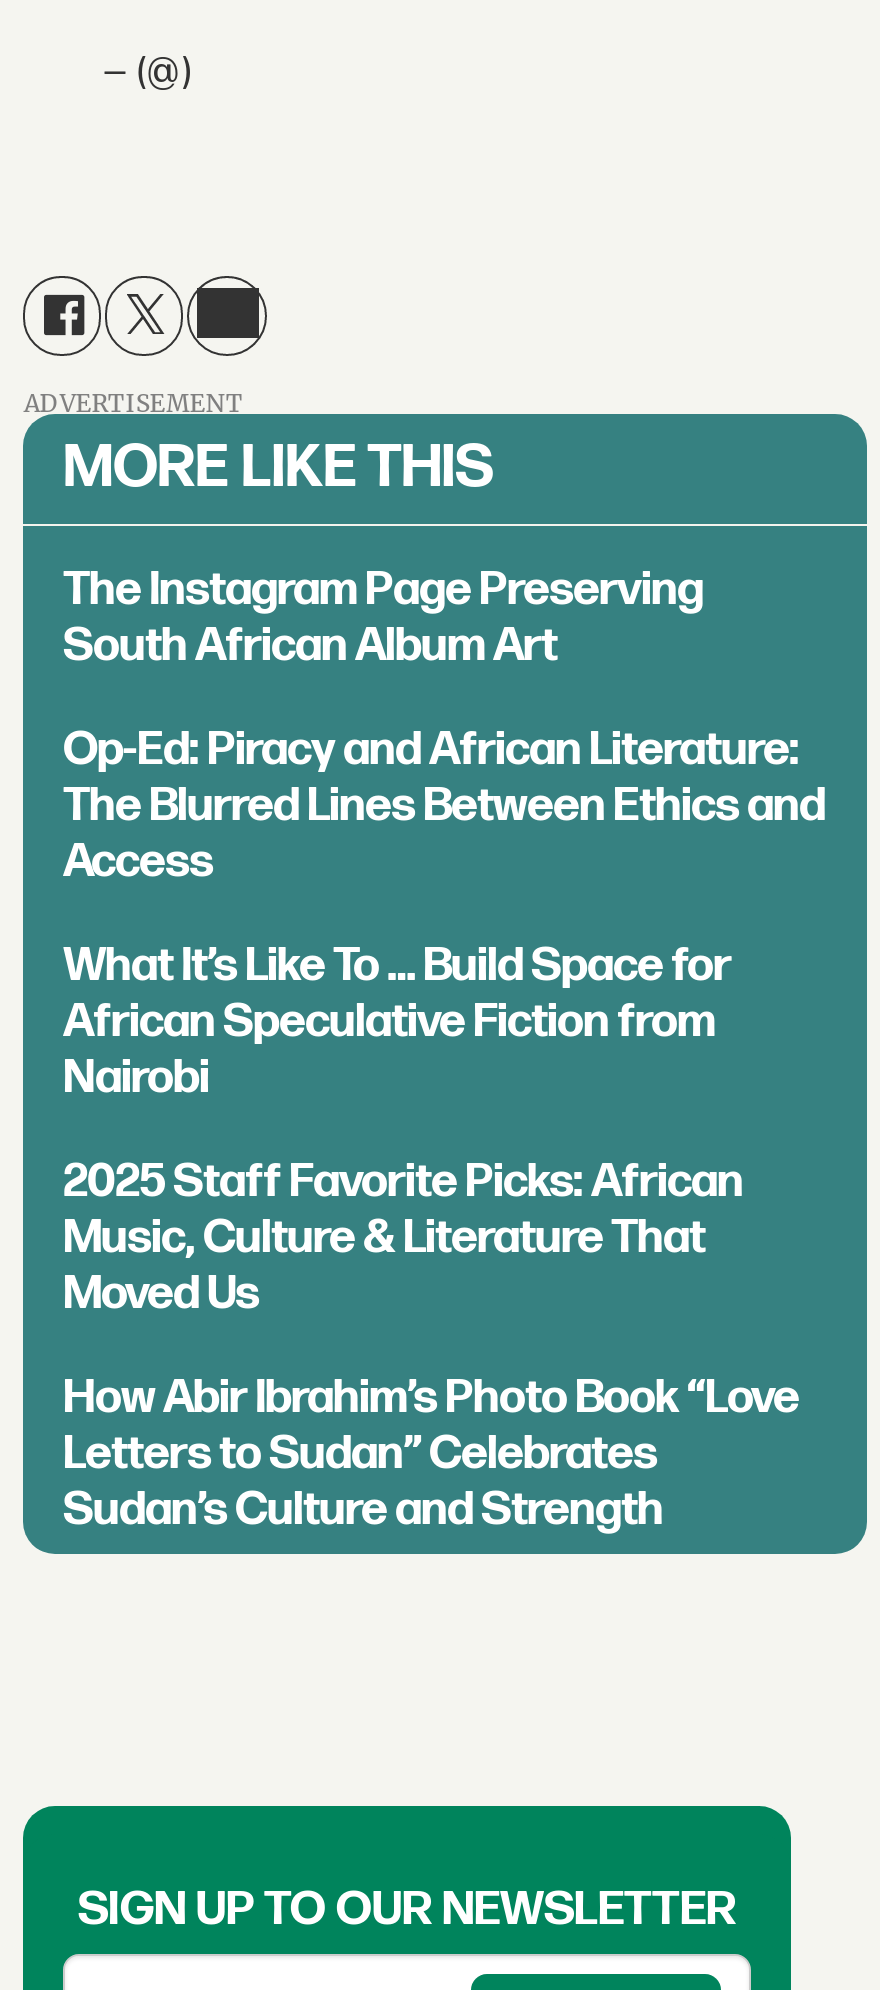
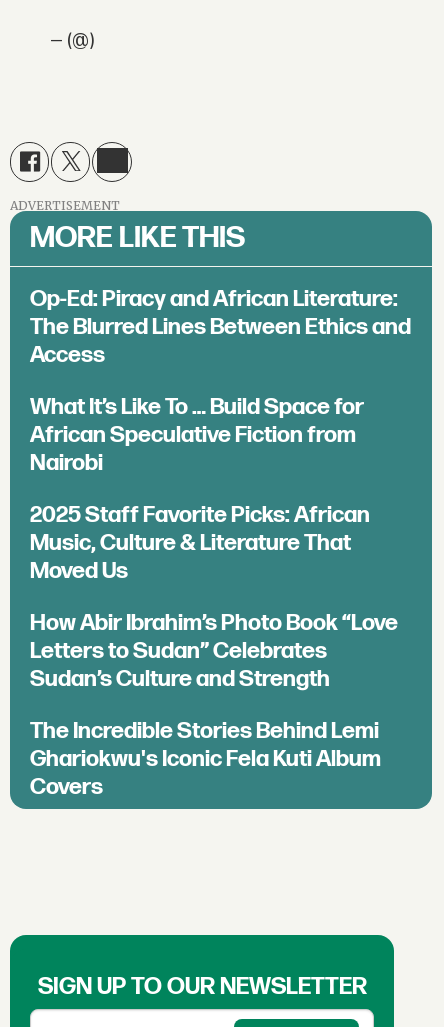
- The Instagram Page Preserving
- South African Album Art

moved up: Op-Ed: Piracy and African Literature: | The Blurred Lines Between Ethics and | Access | ... | Letters to Sudan” Celebrates | Sudan’s Culture and Strength

+ The Incredible Stories Behind Lemi
+ Ghariokwu's Iconic Fela Kuti Album
+ Covers
